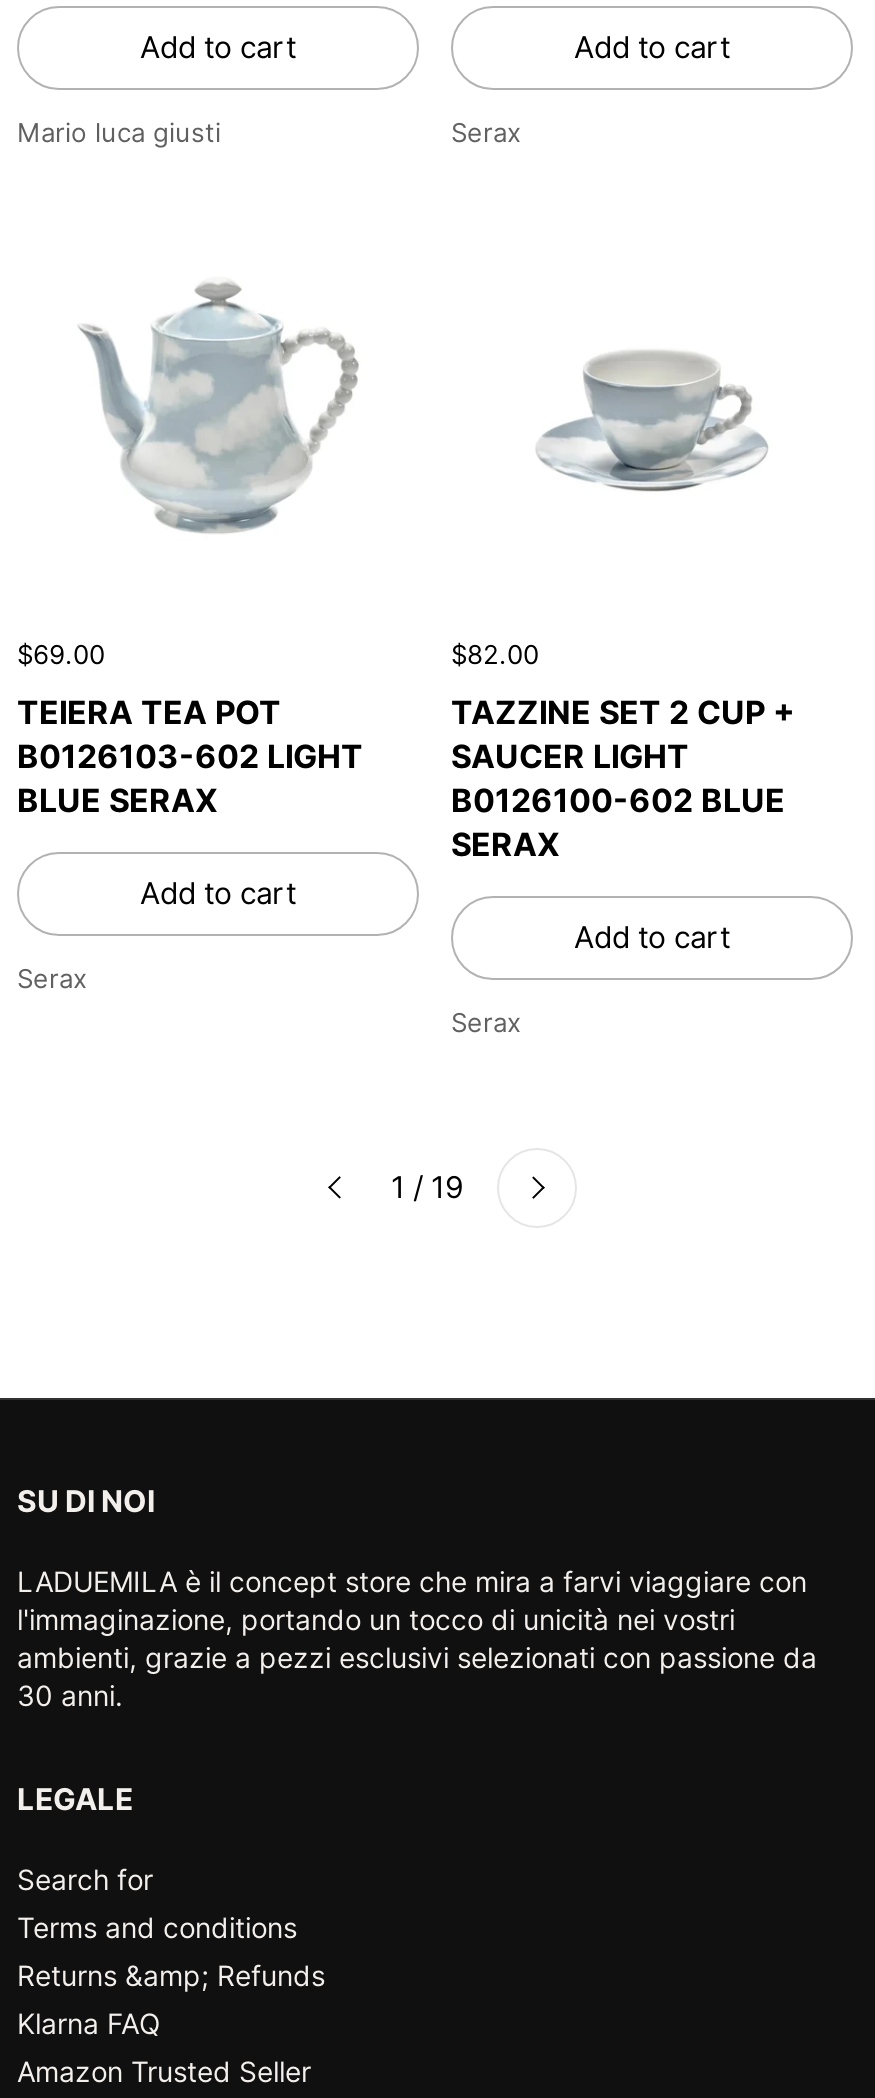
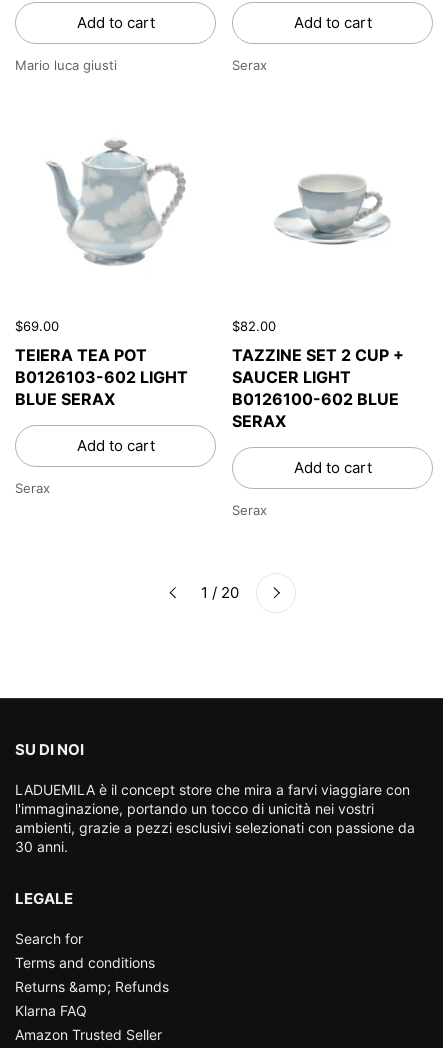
- 1 / 19
+ 1 / 20
